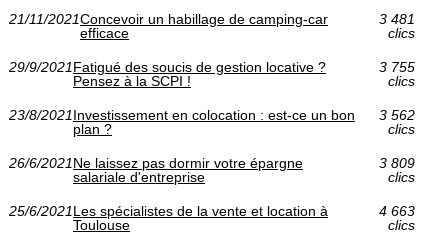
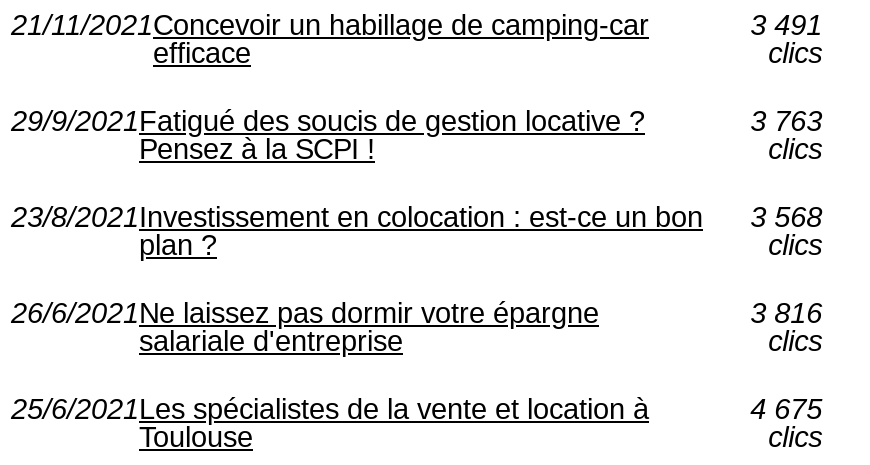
- 3 481
+ 3 491

- 3 755
+ 3 763

- 23/8/2021Investissement en colocation : est-ce un bon 3 562
+ 23/8/2021Investissement en colocation : est-ce un bon 3 568

- 3 809
+ 3 816

- 4 663
+ 4 675
